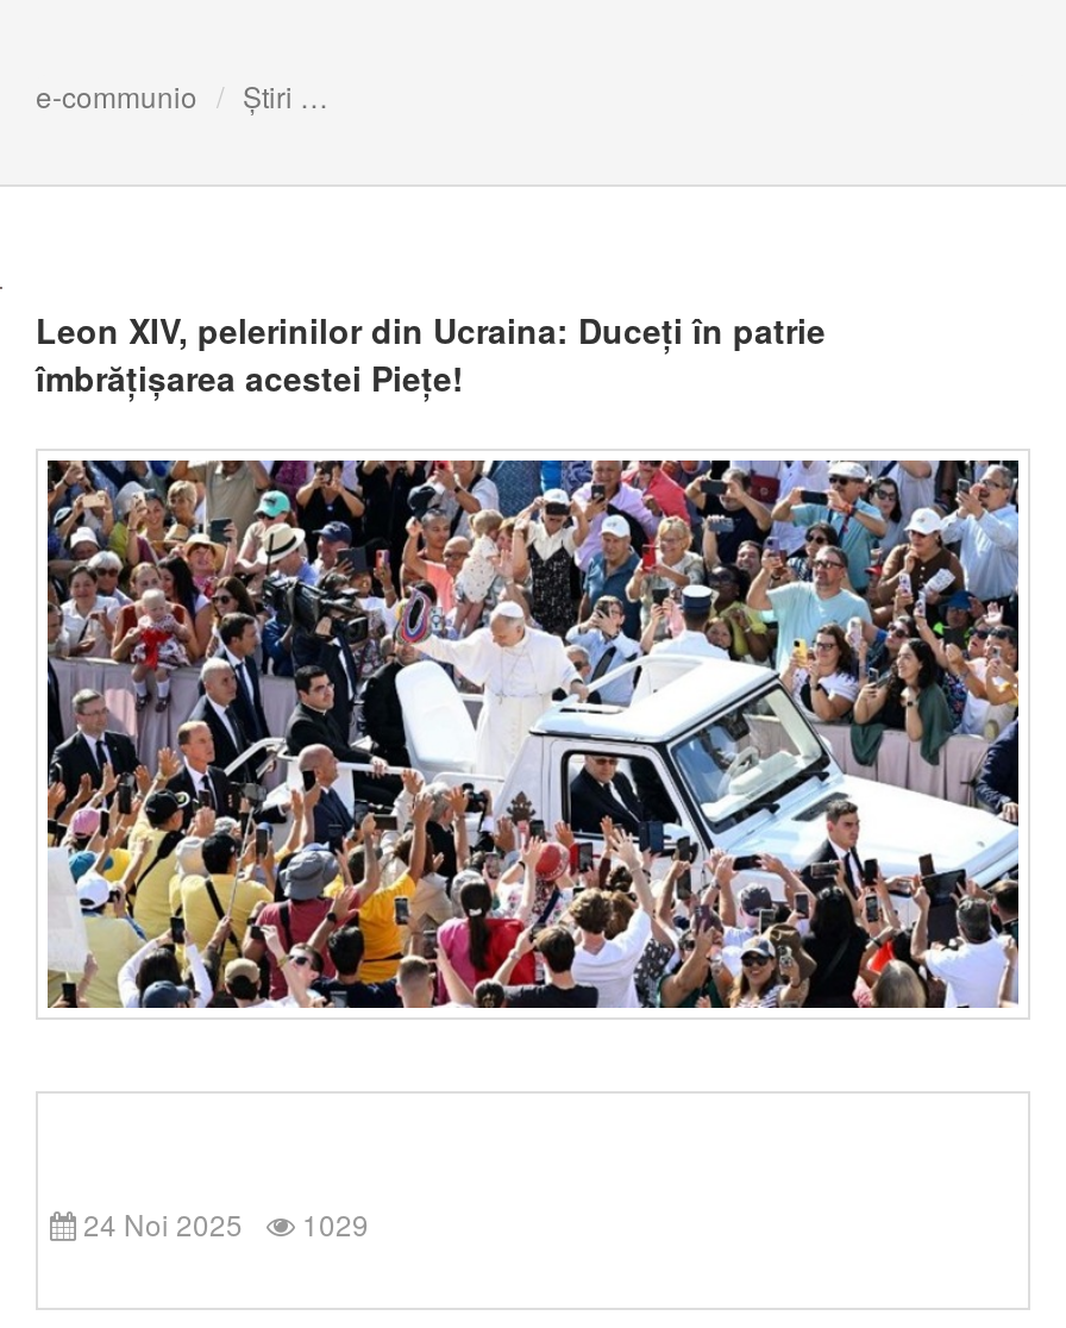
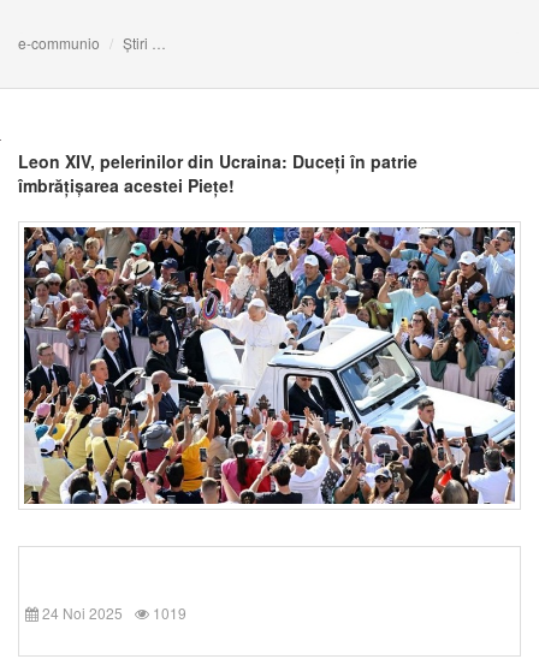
- 24 Noi 2025 1029
+ 24 Noi 2025 1019
